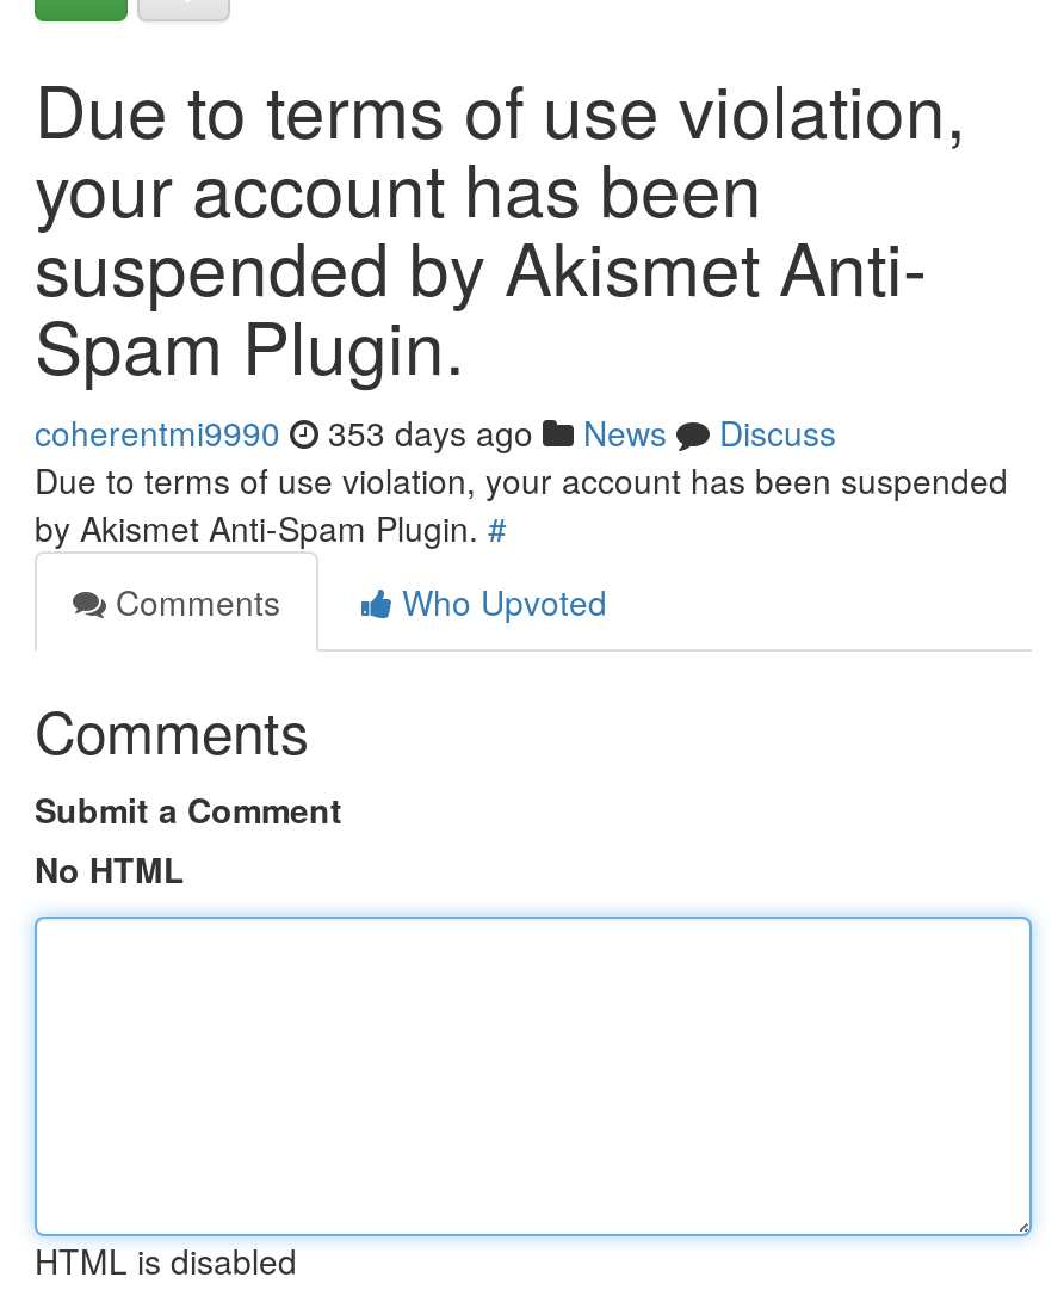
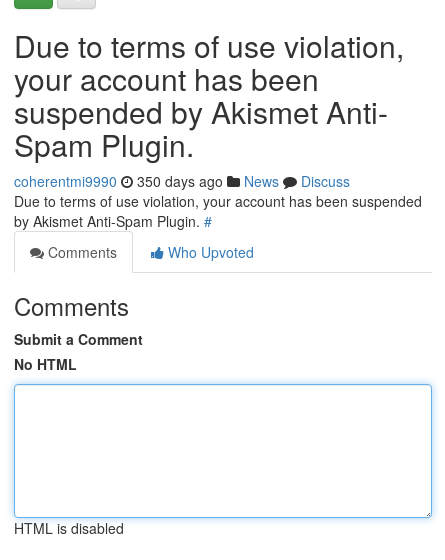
- coherentmi9990 353 days ago News Discuss
+ coherentmi9990 350 days ago News Discuss
